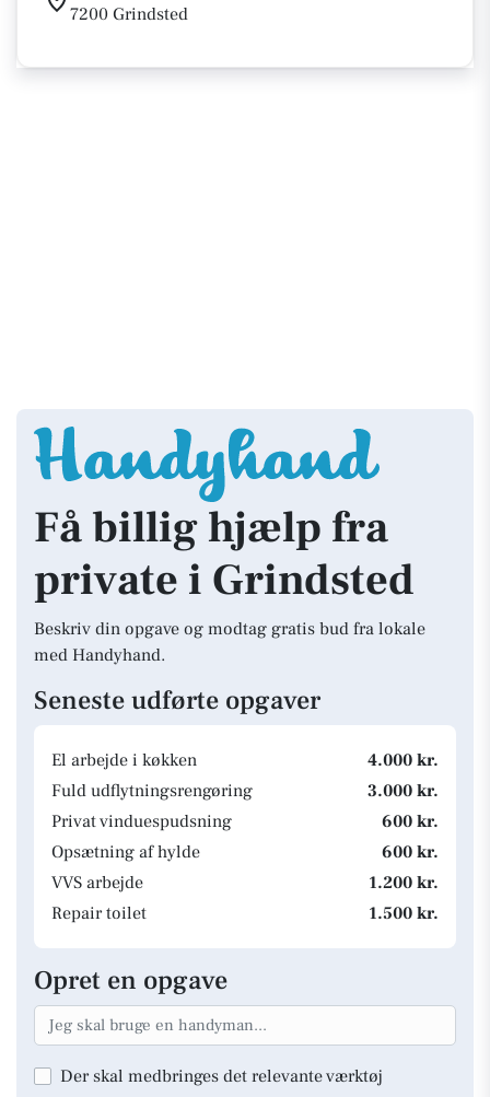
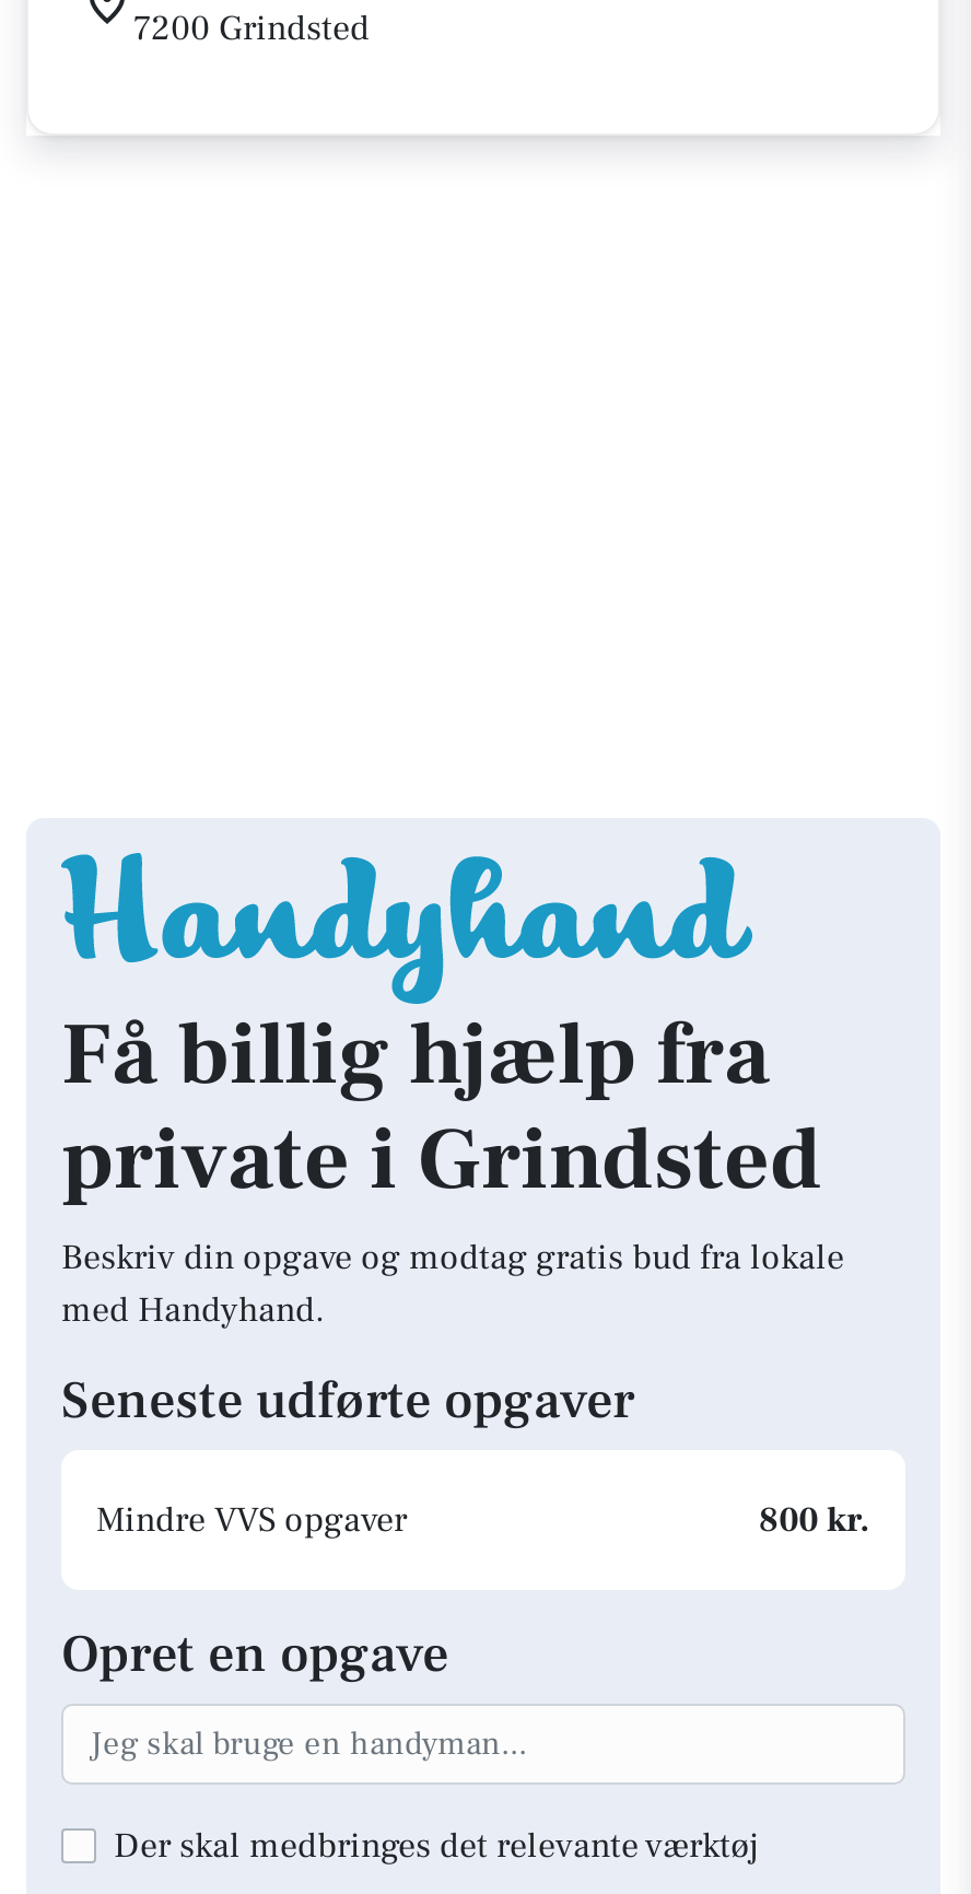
- El arbejde i køkken
- 4.000 kr.
- Fuld udflytningsrengøring
- 3.000 kr.
- Privat vinduespudsning
- 600 kr.
- Opsætning af hylde
- 600 kr.
- VVS arbejde
- 1.200 kr.
- Repair toilet
- 1.500 kr.
+ Mindre VVS opgaver
+ 800 kr.
